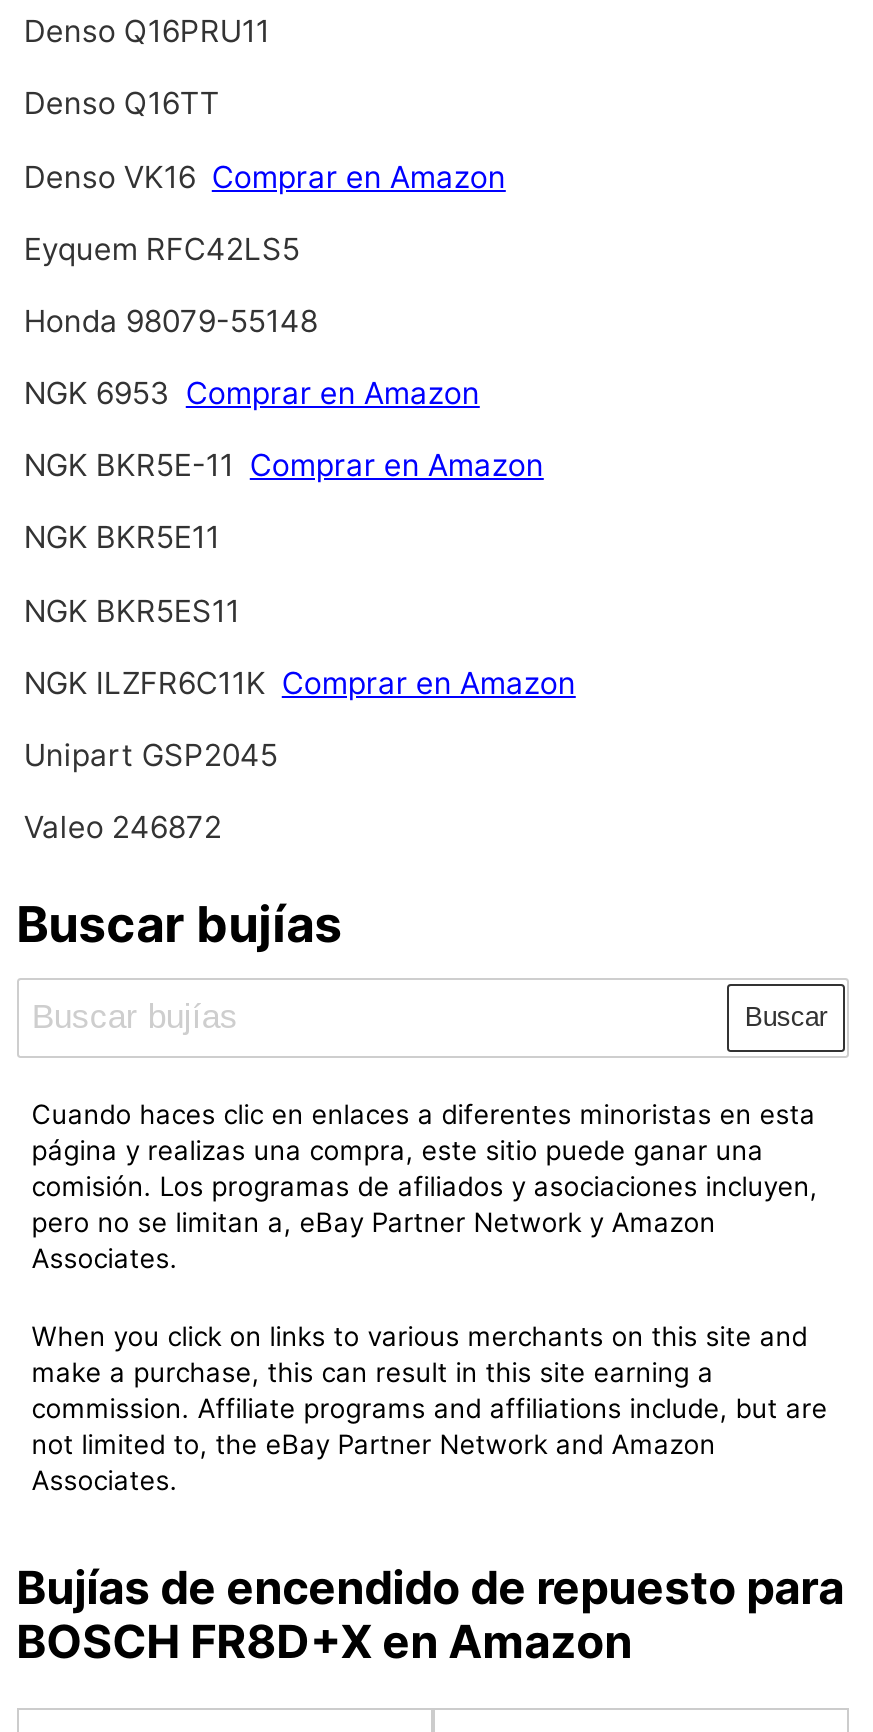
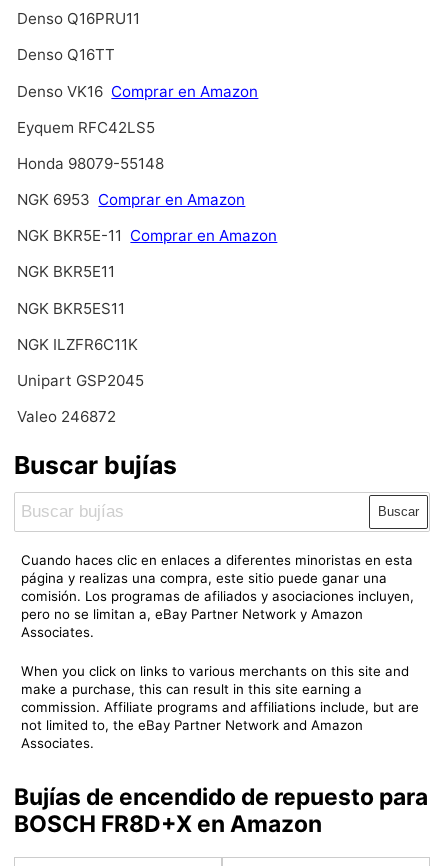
- NGK ILZFR6C11K Comprar en Amazon
+ NGK ILZFR6C11K
